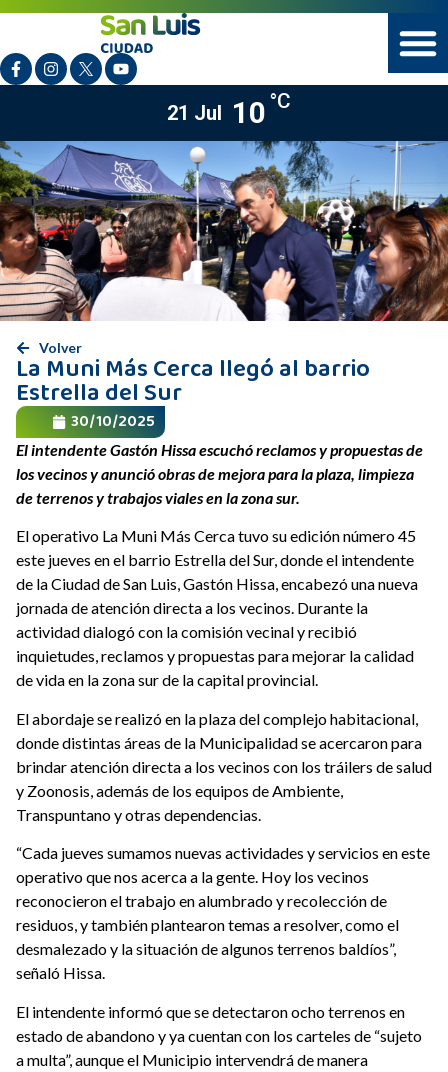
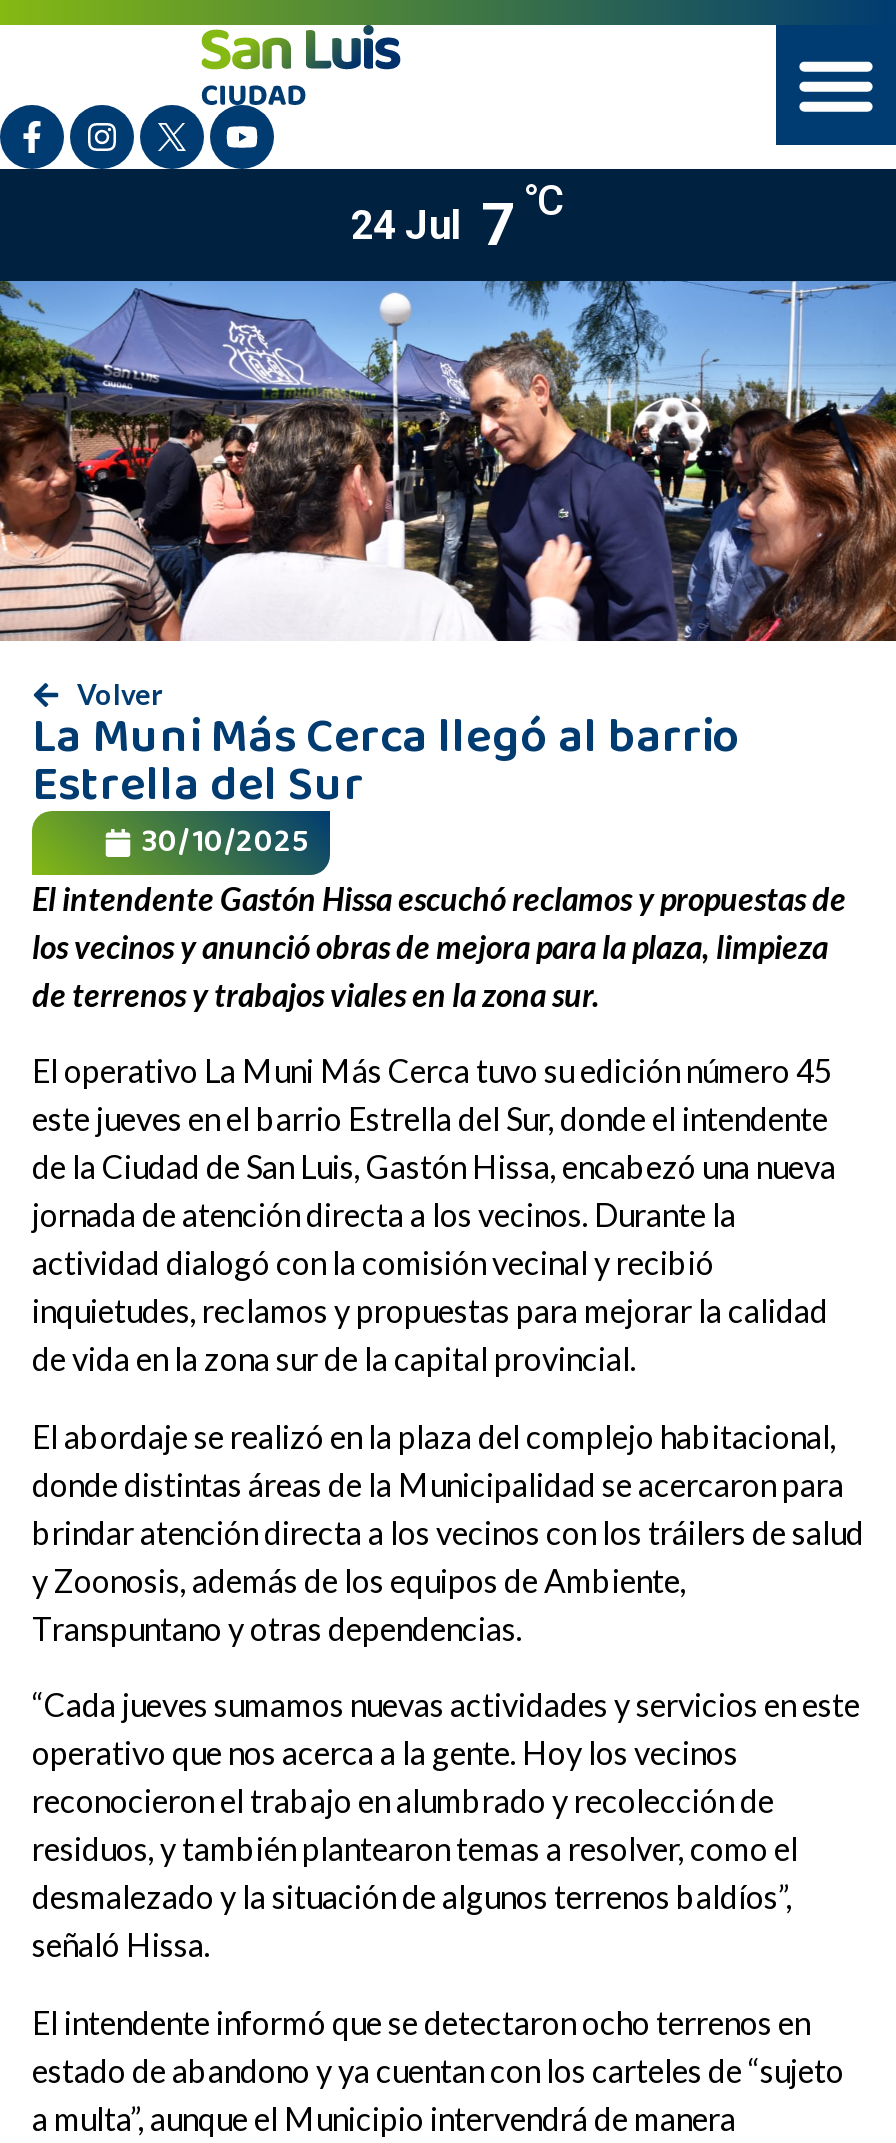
- 21 Jul 10 °C
+ 24 Jul 7 °C
